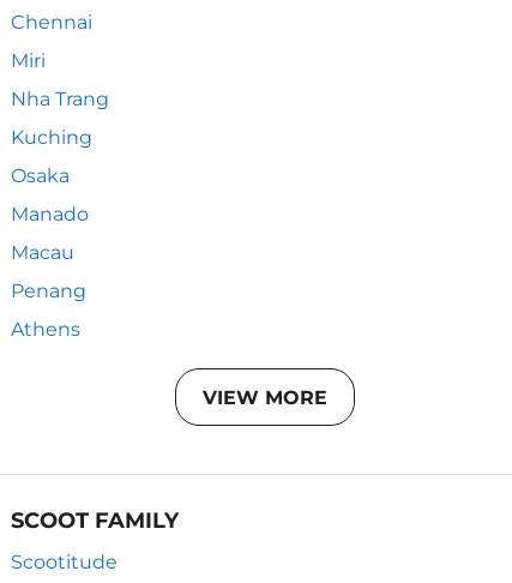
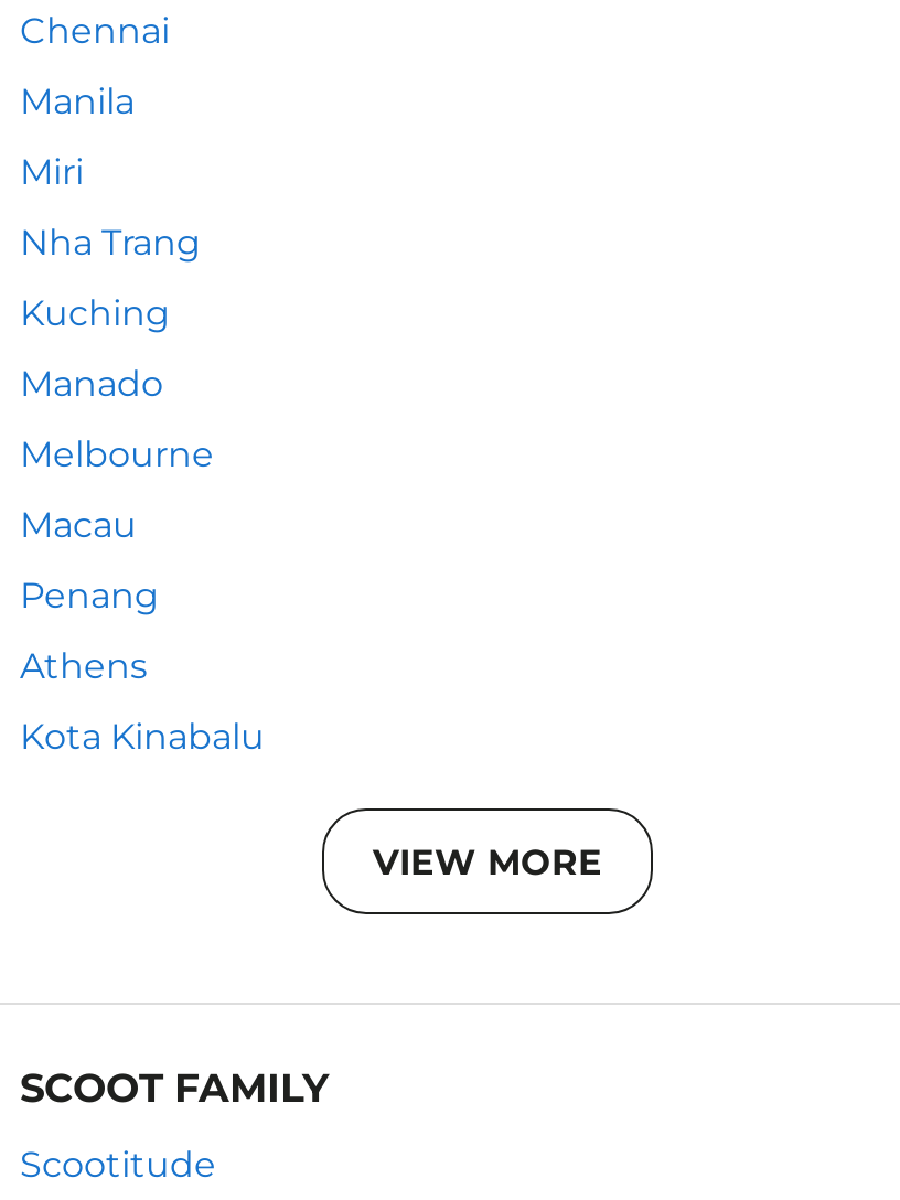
+ Manila

- Osaka

+ Melbourne

+ Kota Kinabalu
